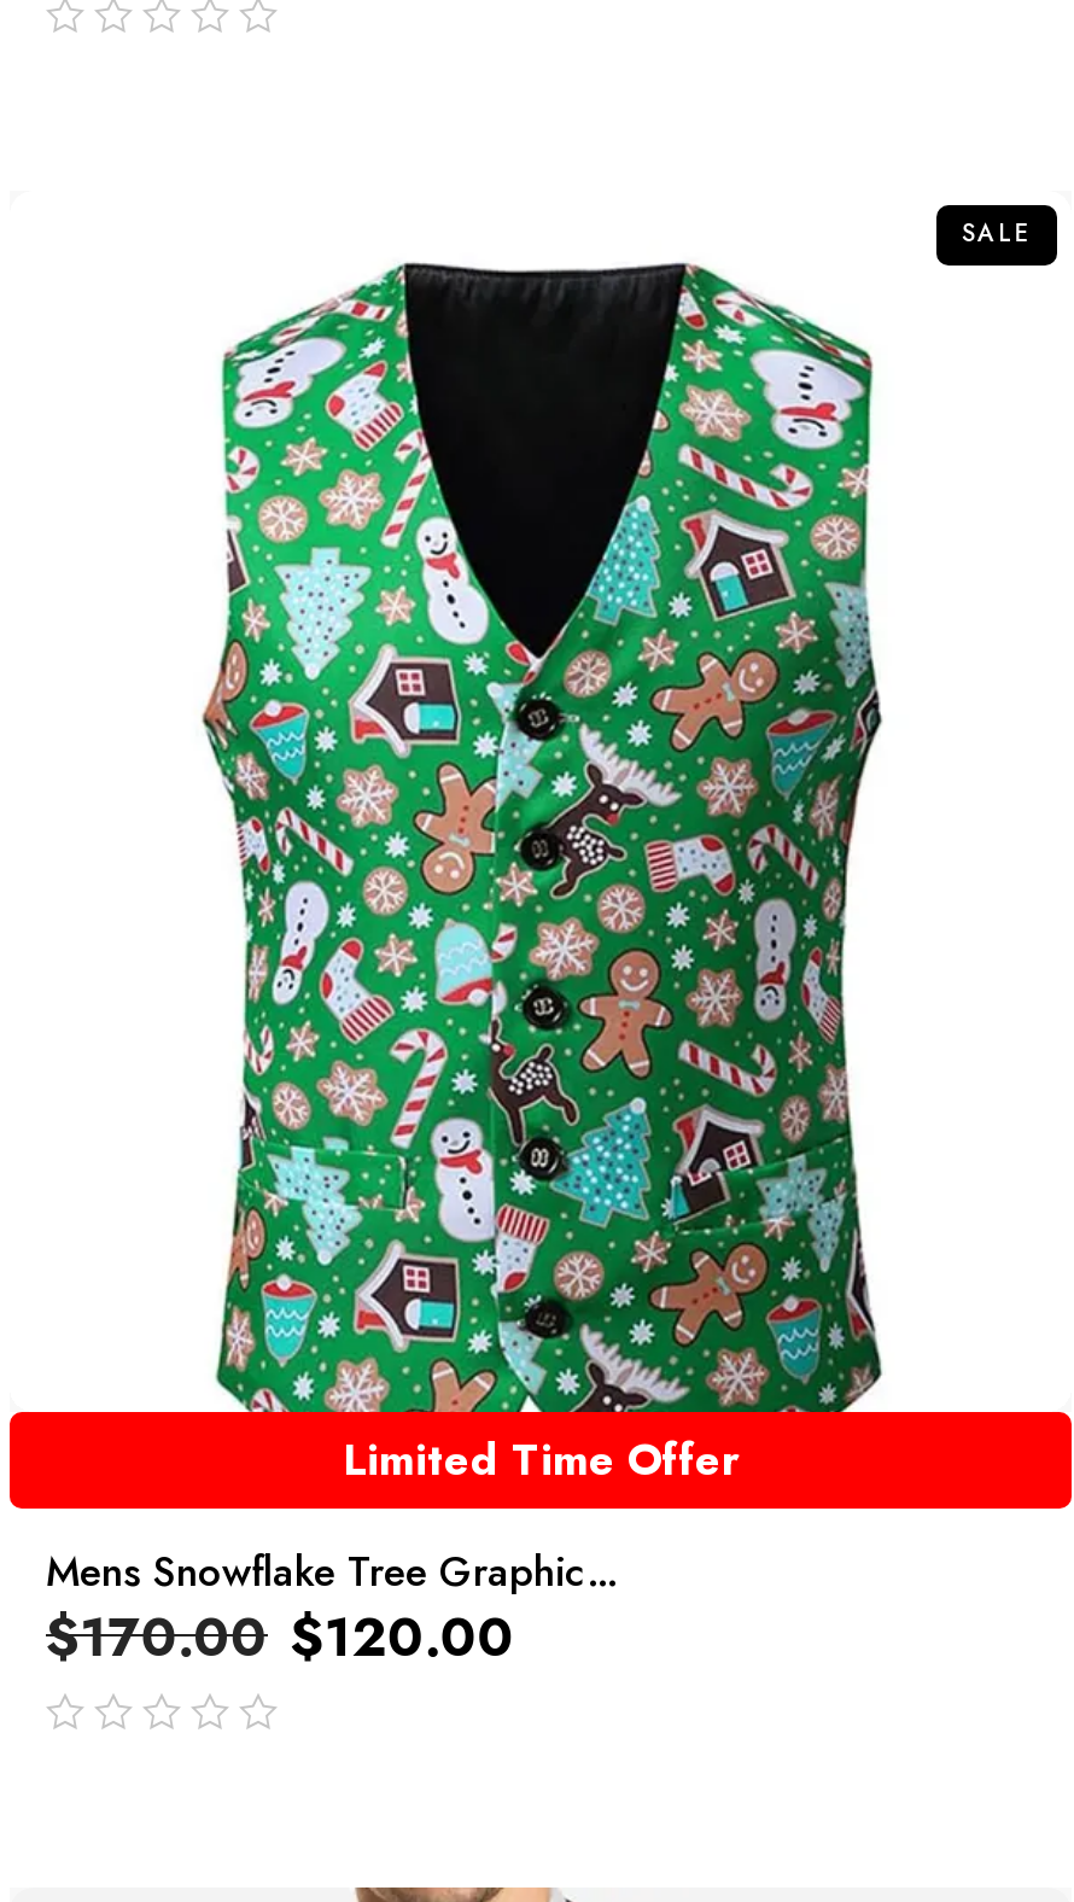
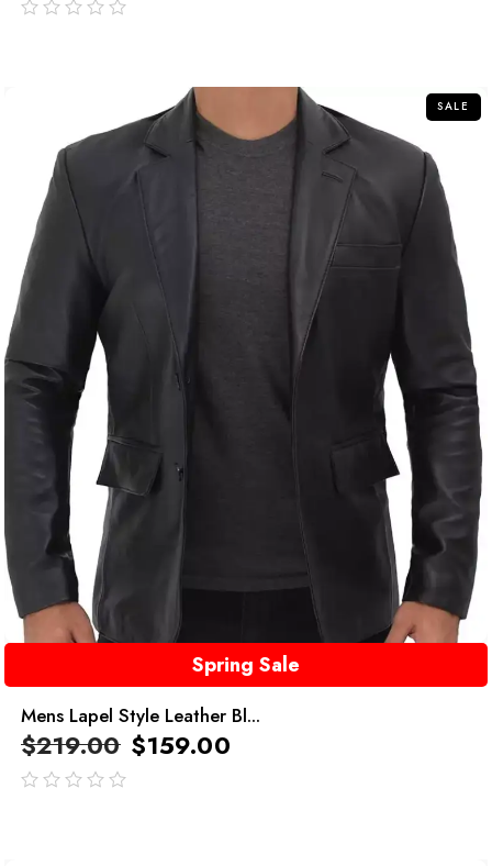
- [image]
- Limited Time Offer
+ [image]
+ Spring Sale

- Mens Snowflake Tree Graphic...
- $170.00 $120.00
+ Mens Lapel Style Leather Bl...
+ $219.00 $159.00
